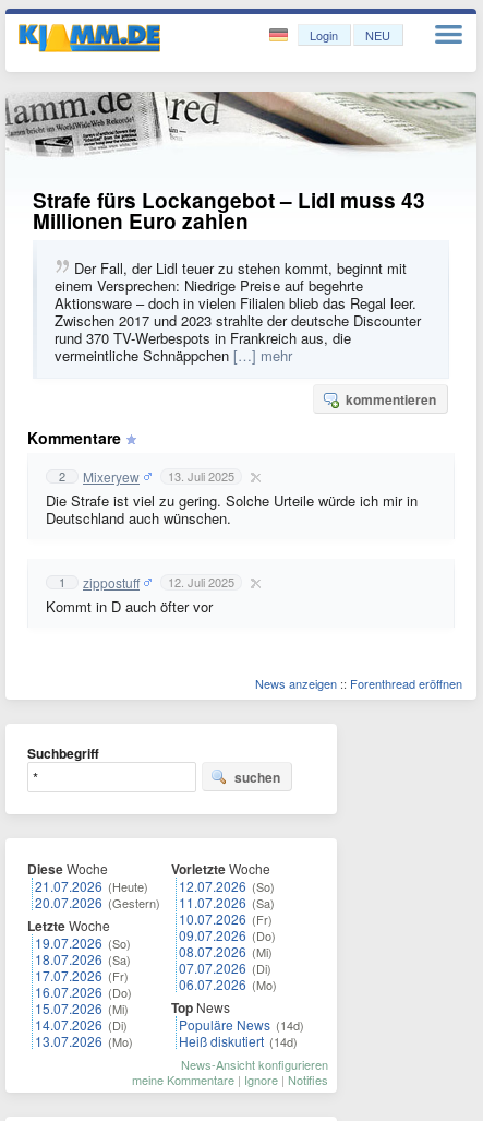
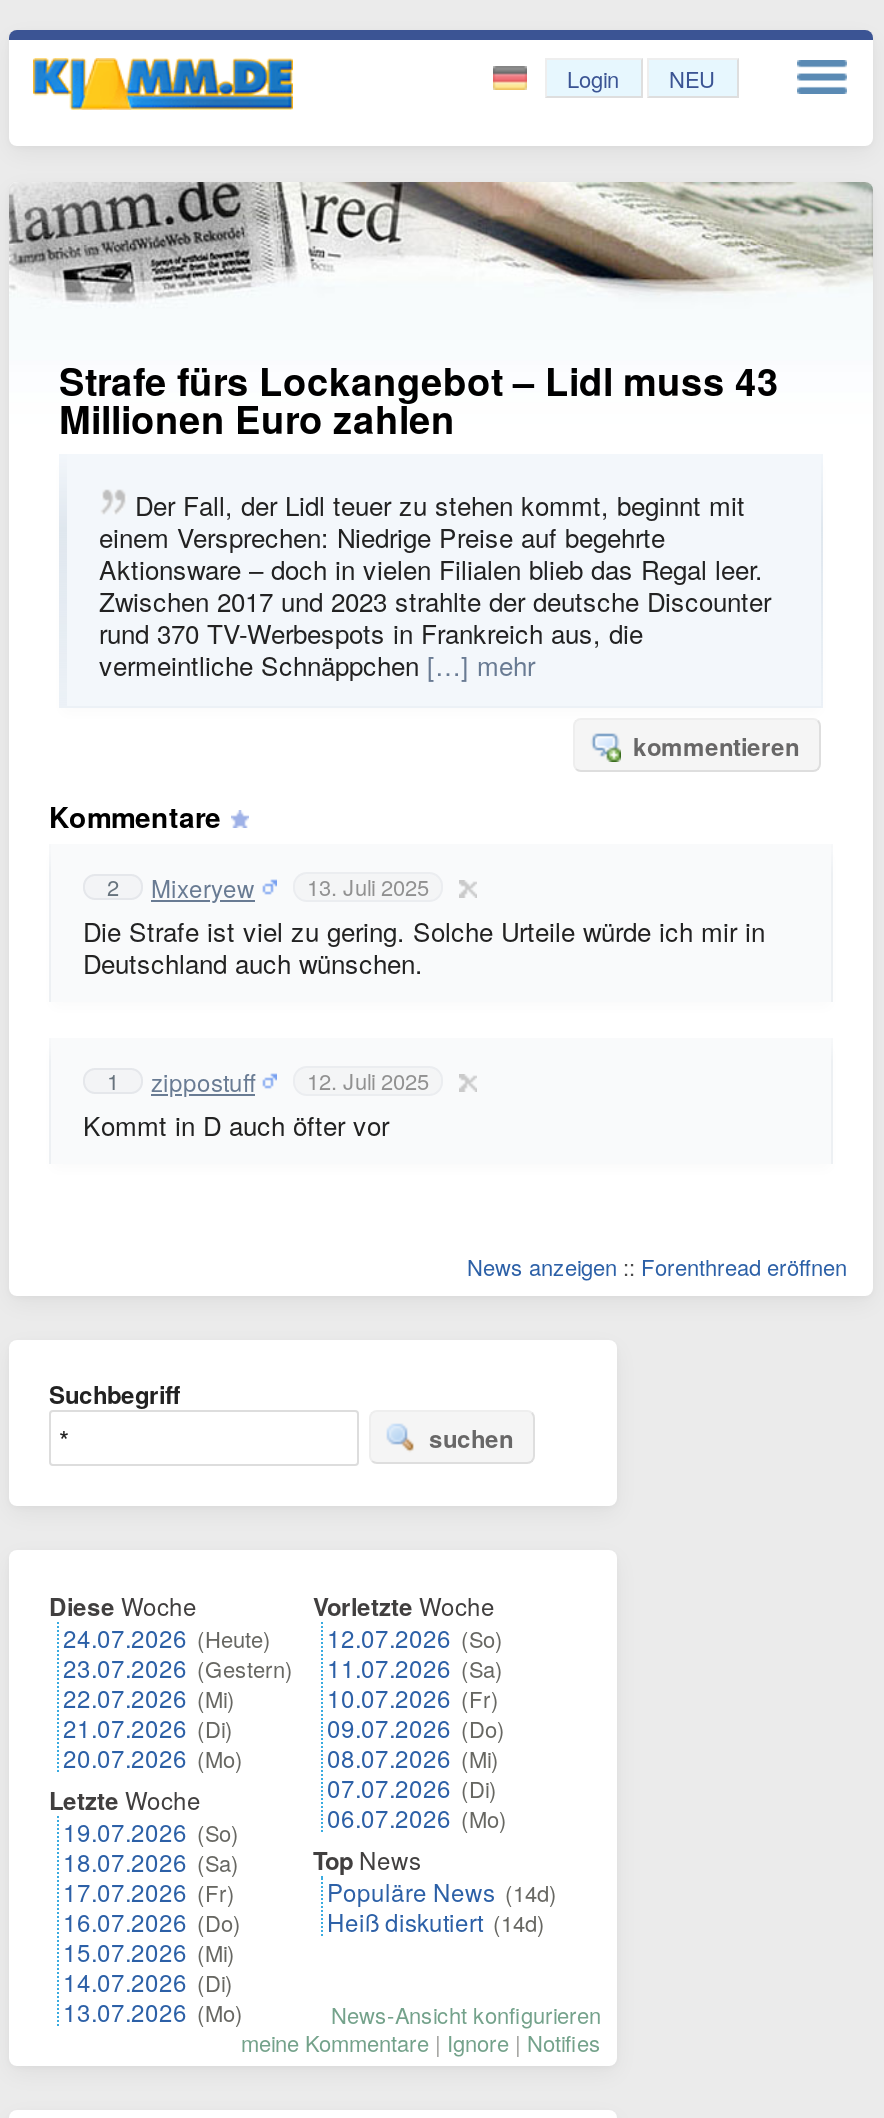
- 21.07.2026 (Heute)
- 20.07.2026 (Gestern)
+ 24.07.2026 (Heute)
+ 23.07.2026 (Gestern)
+ 22.07.2026 (Mi)
+ 21.07.2026 (Di)
+ 20.07.2026 (Mo)

moved down: Letzte Woche | 19.07.2026 (So) | 18.07.2026 (Sa) | 17.07.2026 (Fr) | 16.07.2026 (Do) | 15.07.2026 (Mi) | 14.07.2026 (Di) | 13.07.2026 (Mo)
